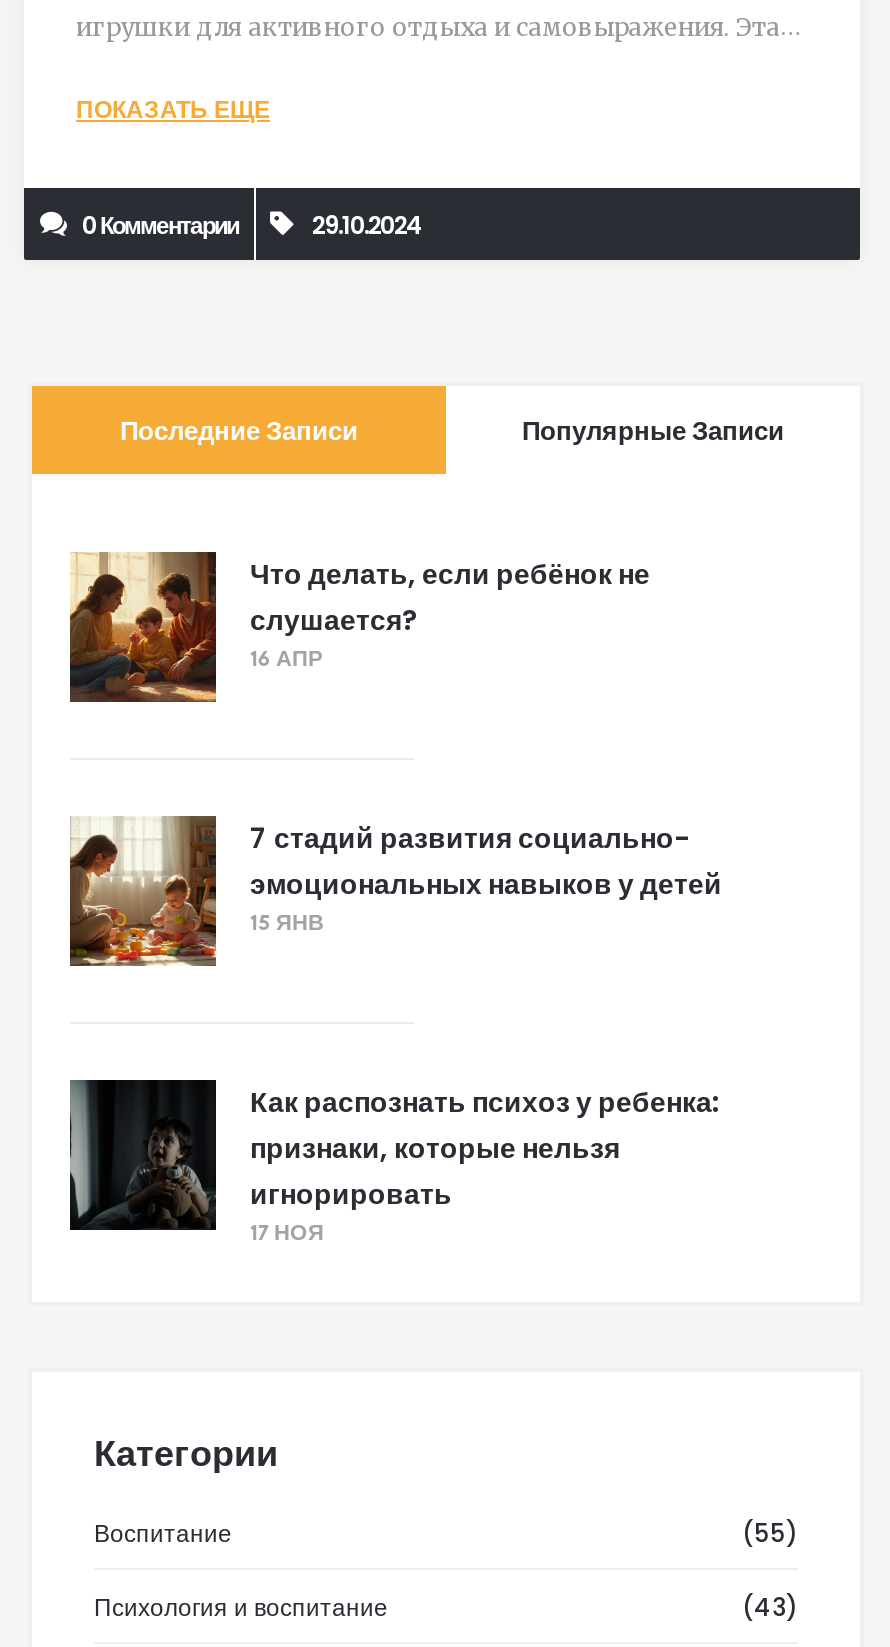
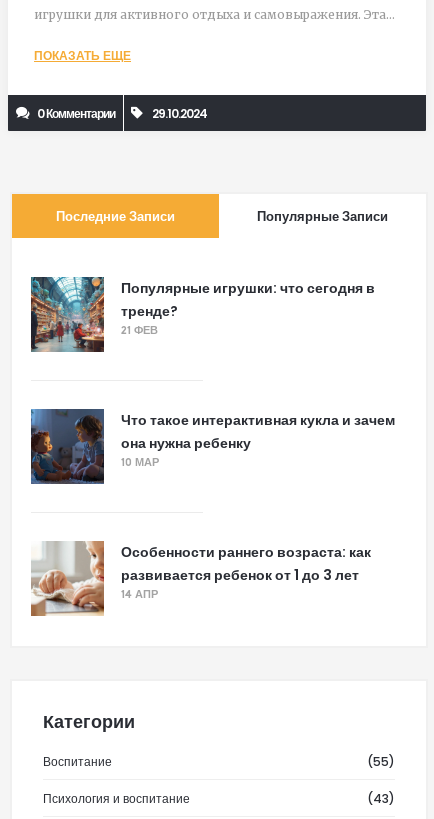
- [image]
- Что делать, если ребёнок не
- слушается?
- 16 АПР
+ [image]
+ Популярные игрушки: что сегодня в
+ тренде?
+ 21 ФЕВ

- [image]
- 7 стадий развития социально-
- эмоциональных навыков у детей
- 15 ЯНВ
+ [image]
+ Что такое интерактивная кукла и зачем
+ она нужна ребенку
+ 10 МАР

- [image]
- Как распознать психоз у ребенка:
- признаки, которые нельзя
- игнорировать
- 17 НОЯ
+ [image]
+ Особенности раннего возраста: как
+ развивается ребенок от 1 до 3 лет
+ 14 АПР
